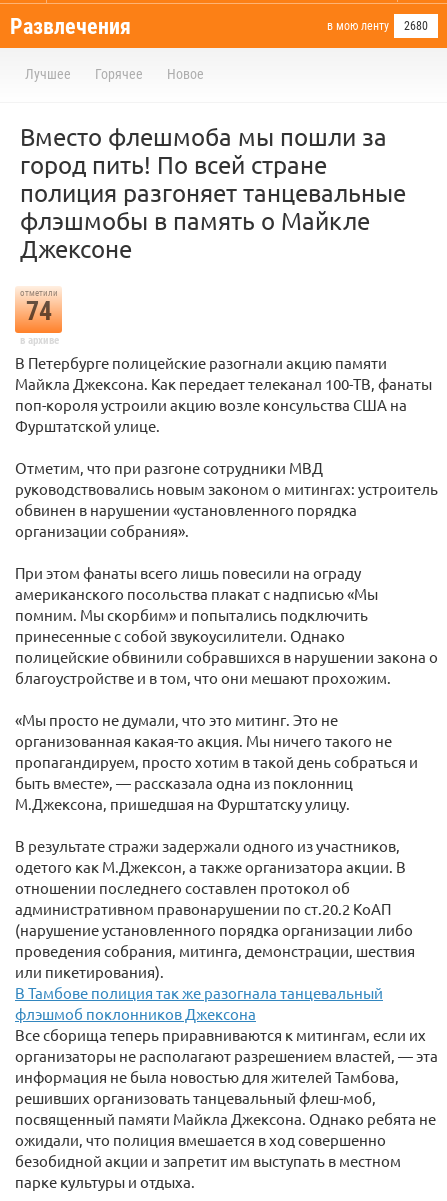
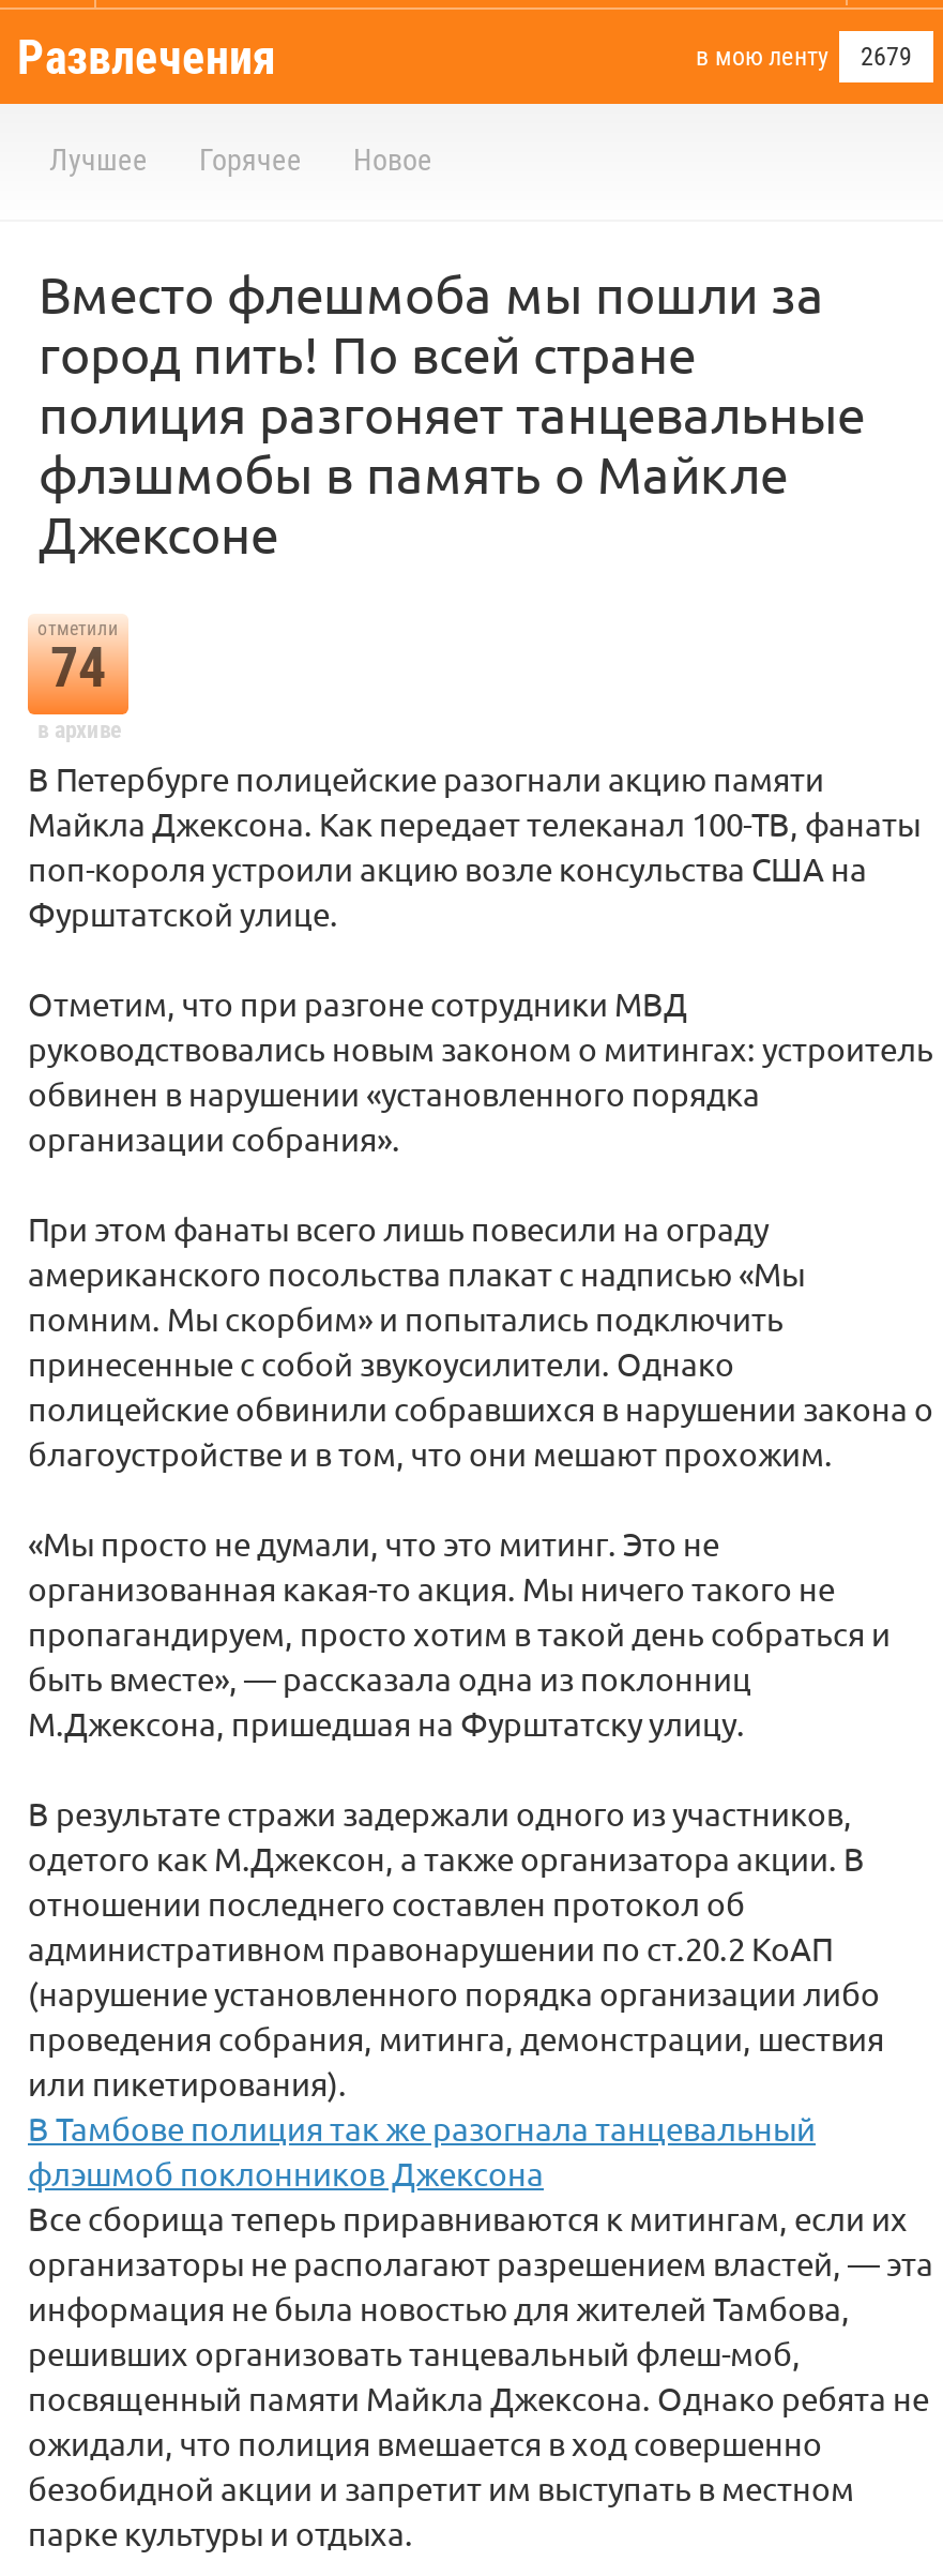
- в мою ленту 2680
+ в мою ленту 2679
